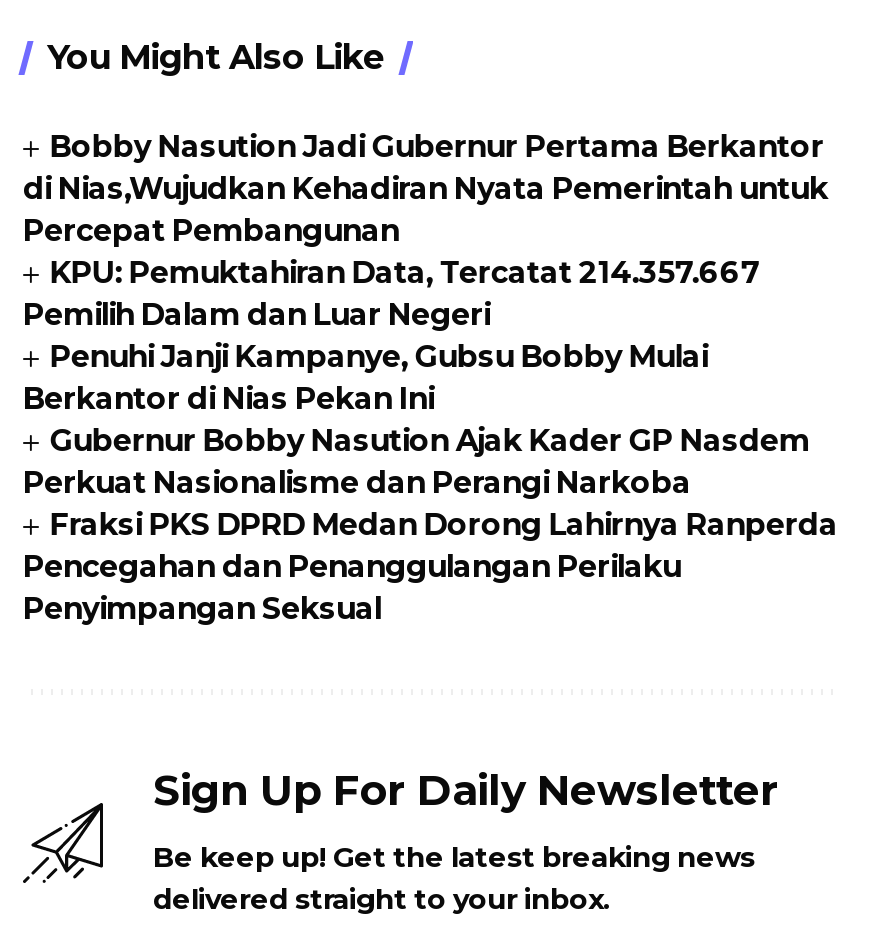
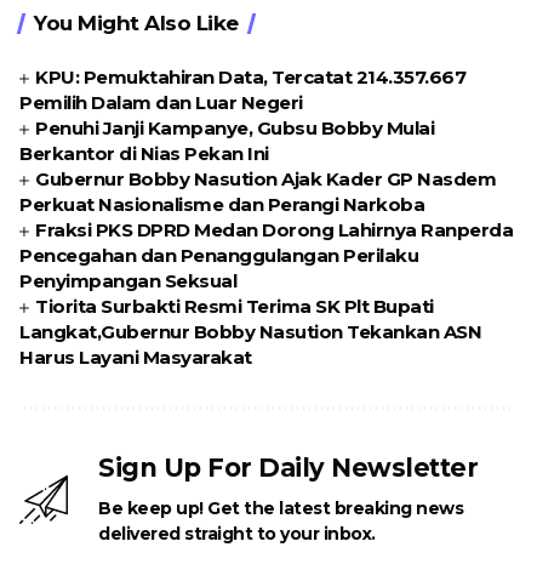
- Bobby Nasution Jadi Gubernur Pertama Berkantor
- di Nias,Wujudkan Kehadiran Nyata Pemerintah untuk
- Percepat Pembangunan

moved up: KPU: Pemuktahiran Data, Tercatat 214.357.667 | Pemilih Dalam dan Luar Negeri | Penuhi Janji Kampanye, Gubsu Bobby Mulai | ... | Pencegahan dan Penanggulangan Perilaku | Penyimpangan Seksual

+ Tiorita Surbakti Resmi Terima SK Plt Bupati
+ Langkat,Gubernur Bobby Nasution Tekankan ASN
+ Harus Layani Masyarakat
